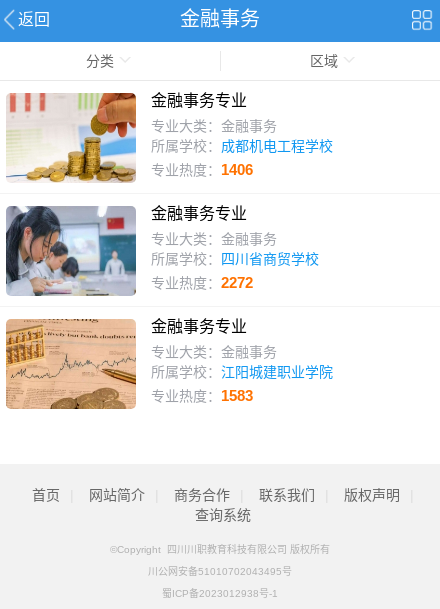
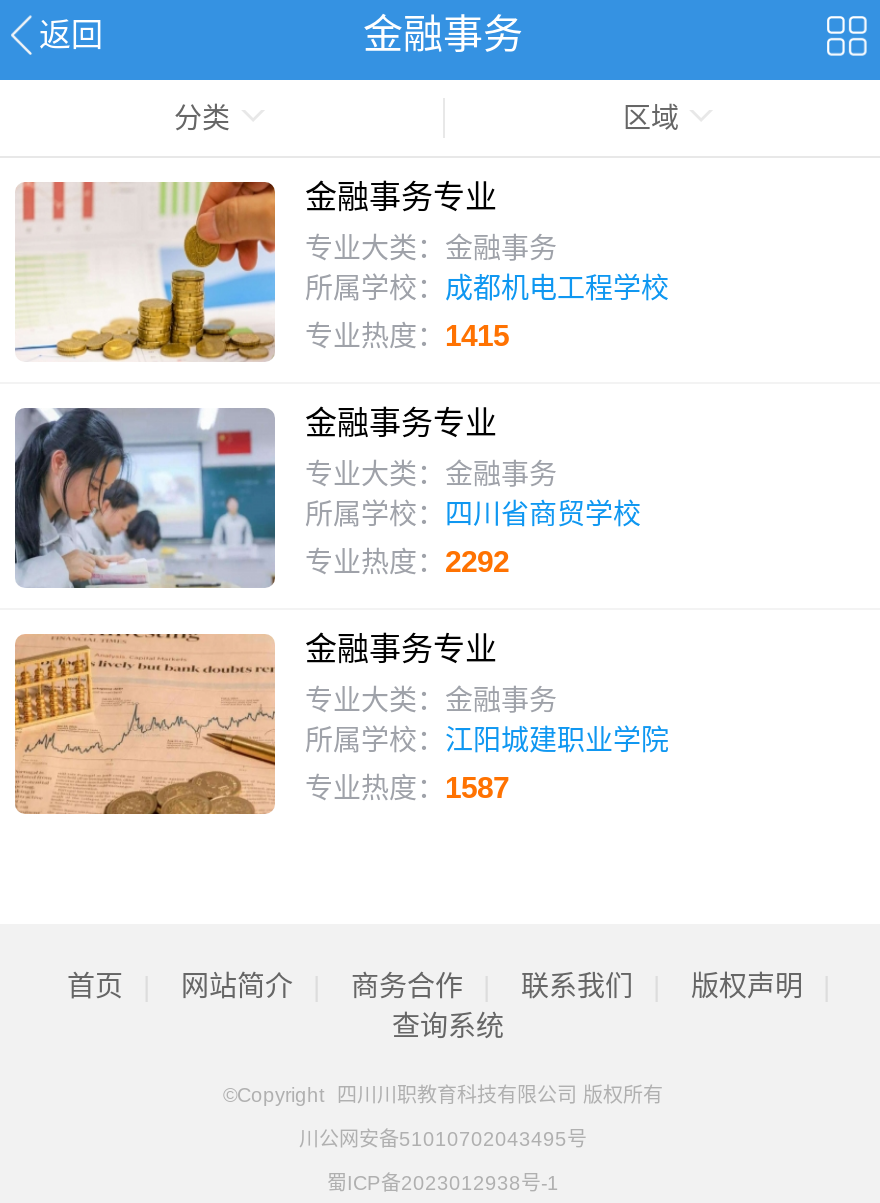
- 专业热度：1406
+ 专业热度：1415

- 专业热度：2272
+ 专业热度：2292

- 专业热度：1583
+ 专业热度：1587
